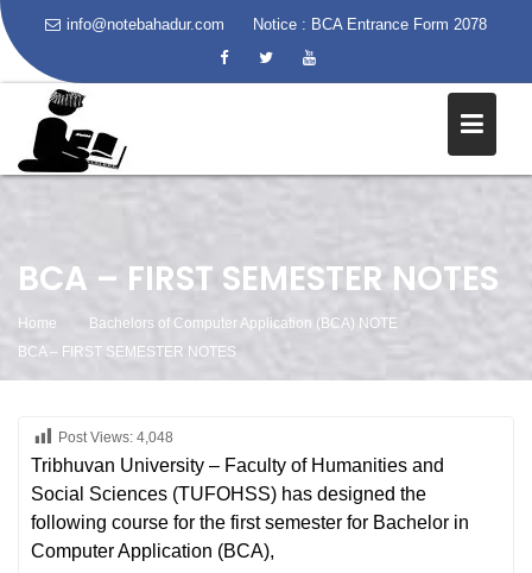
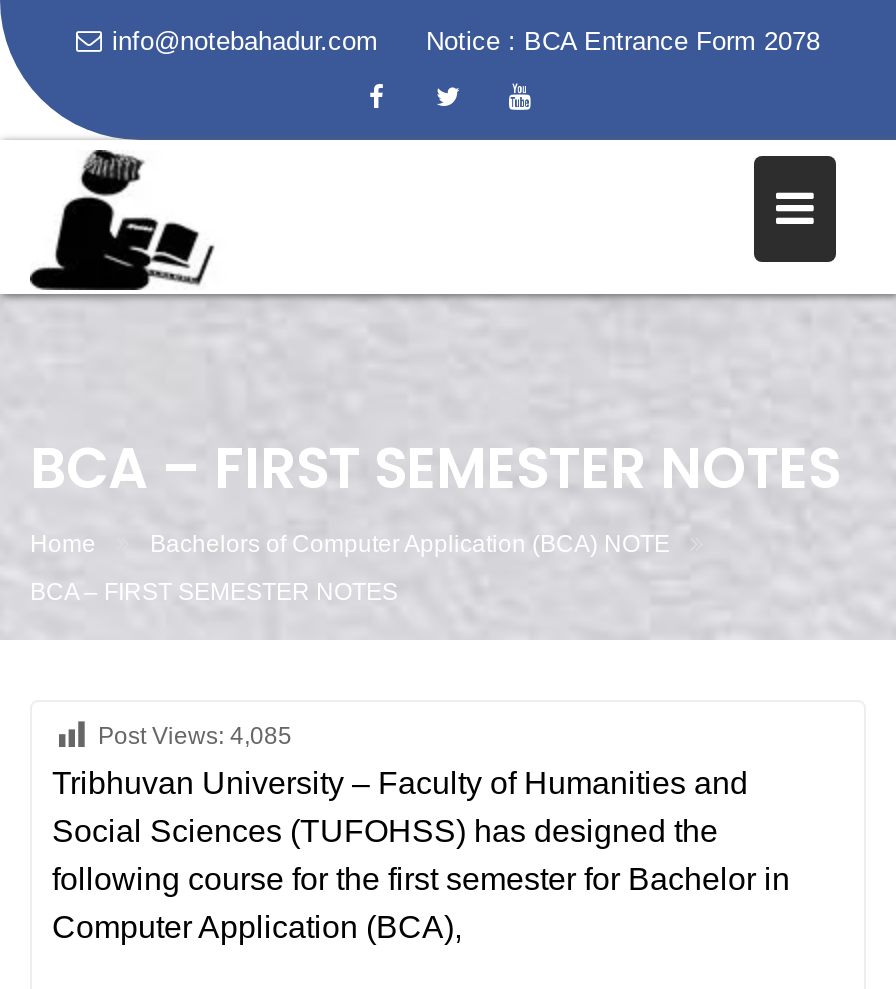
- Post Views: 4,048
+ Post Views: 4,085
